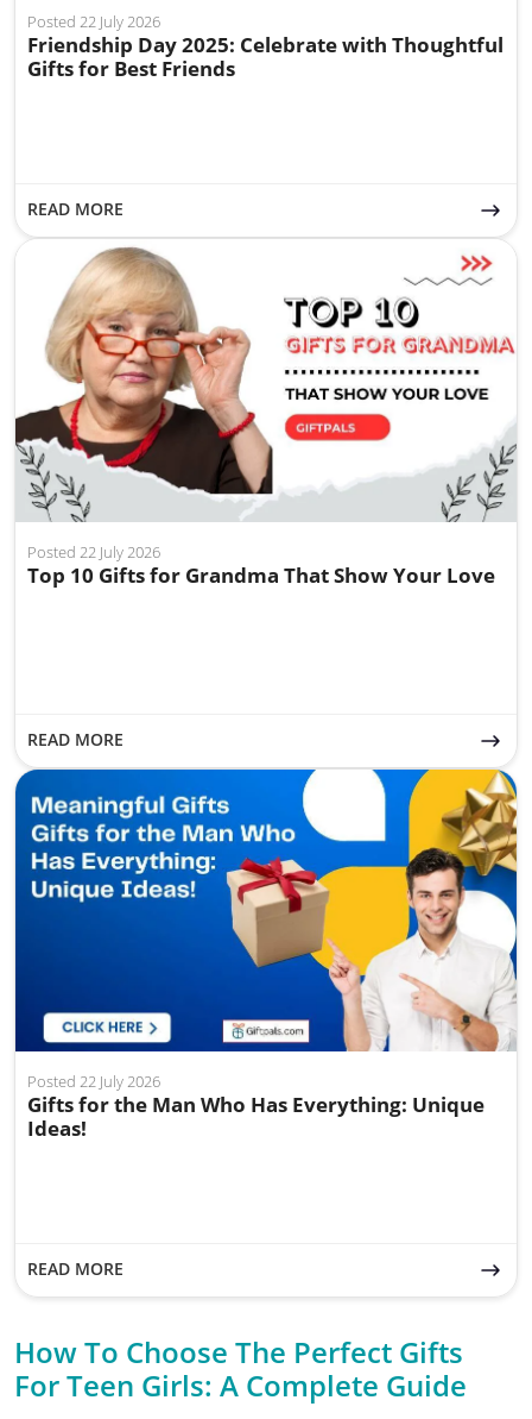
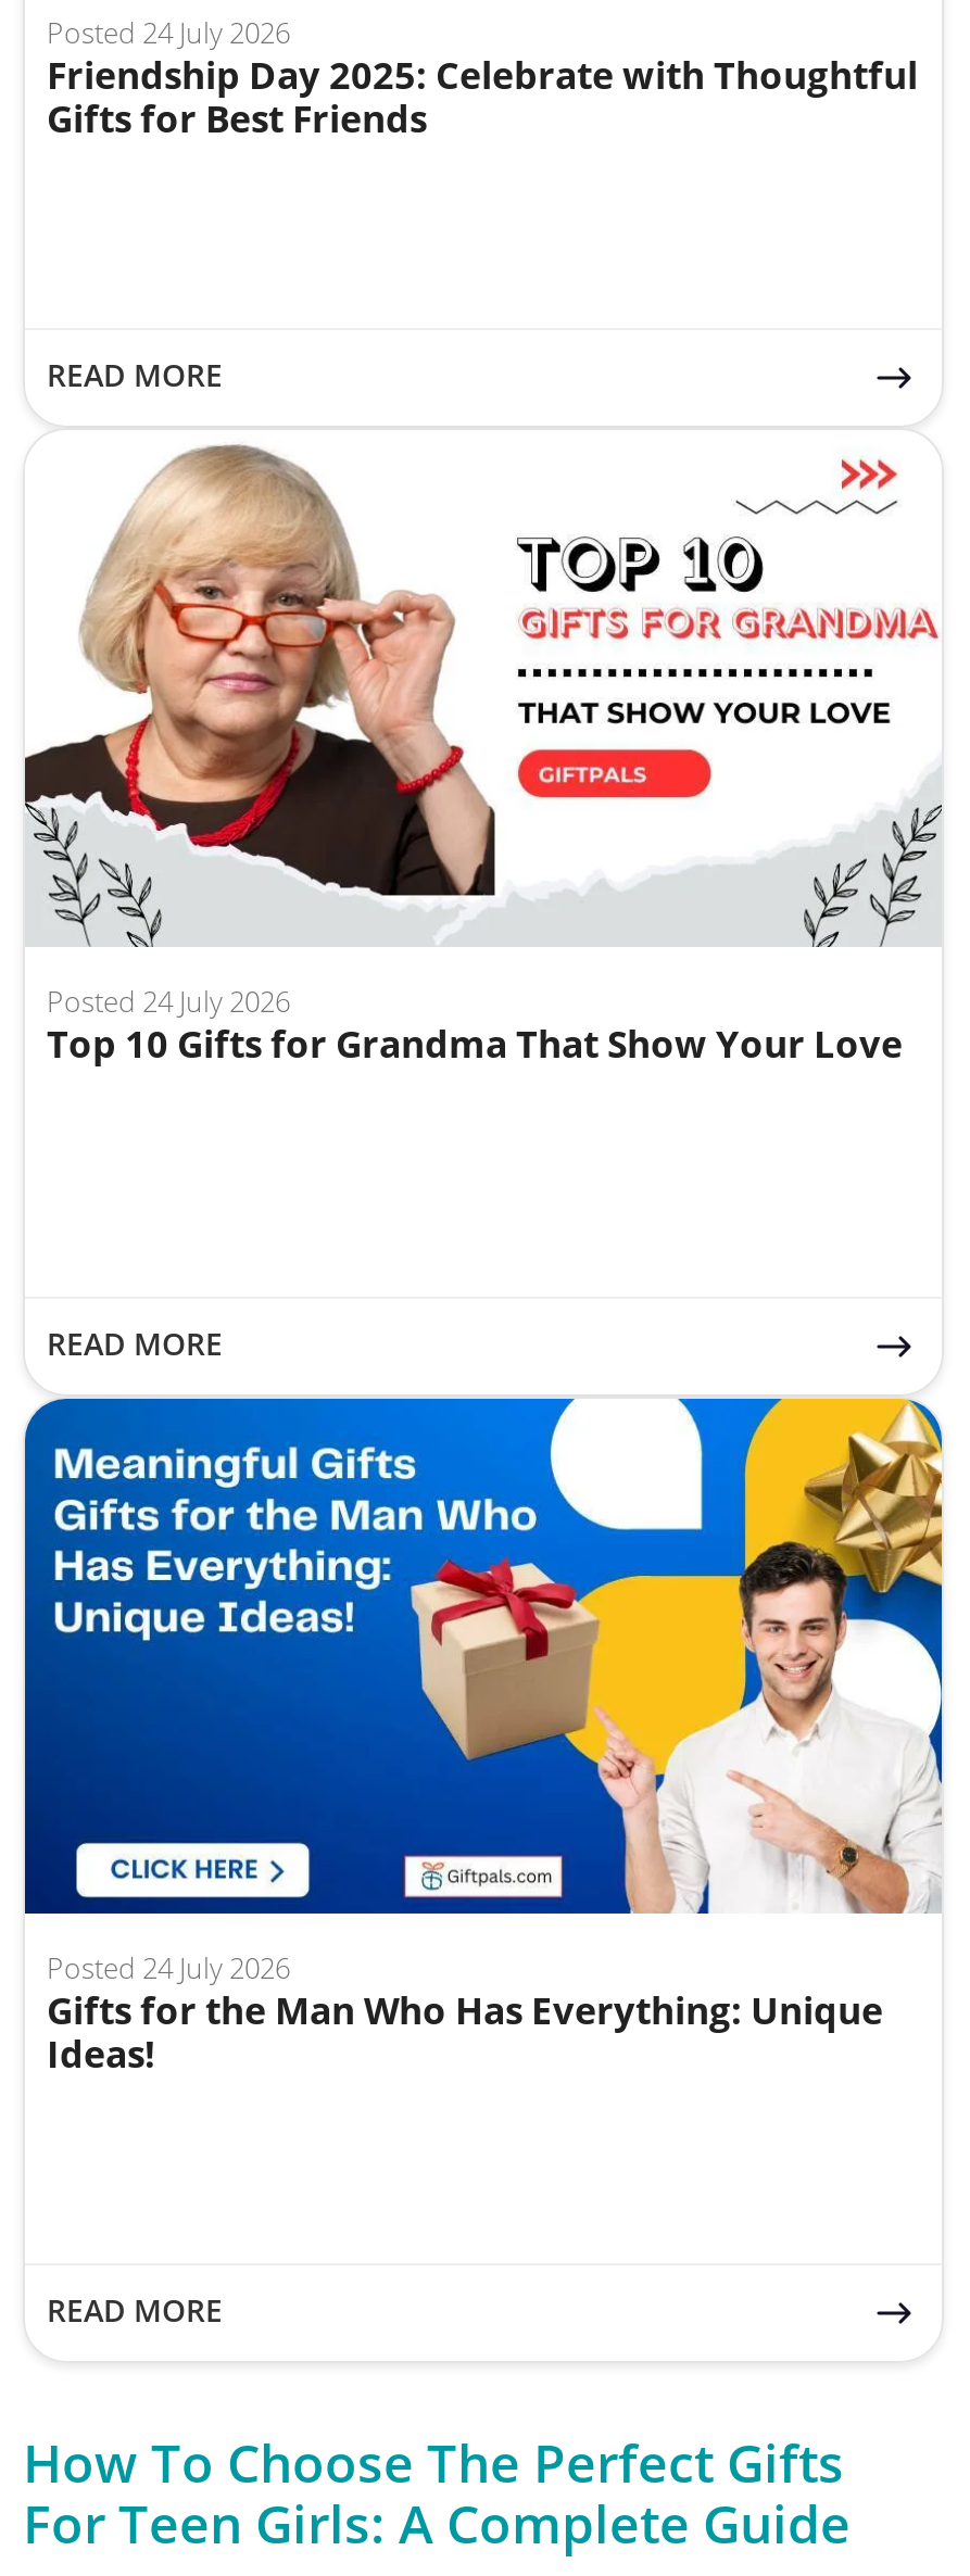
- Posted 22 July 2026
+ Posted 24 July 2026

- Posted 22 July 2026
+ Posted 24 July 2026

- Posted 22 July 2026
+ Posted 24 July 2026
